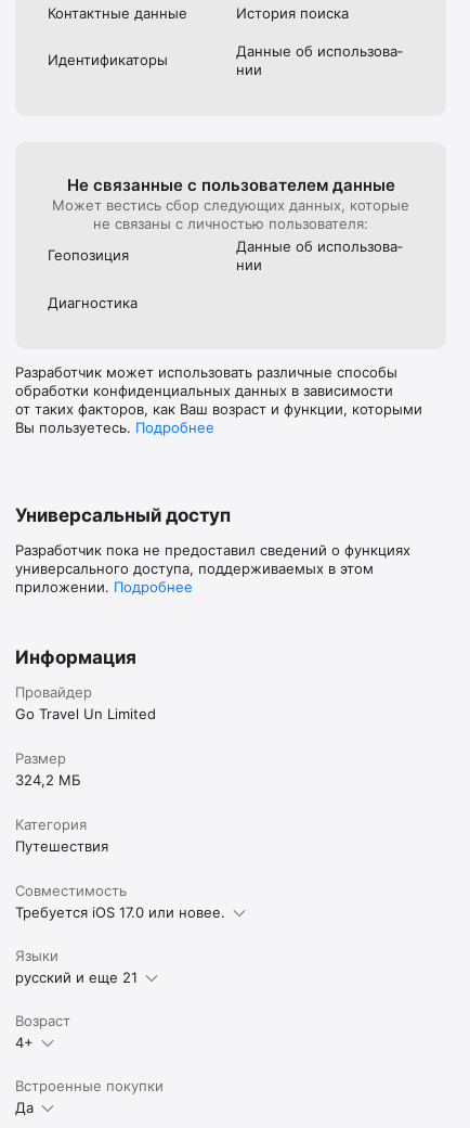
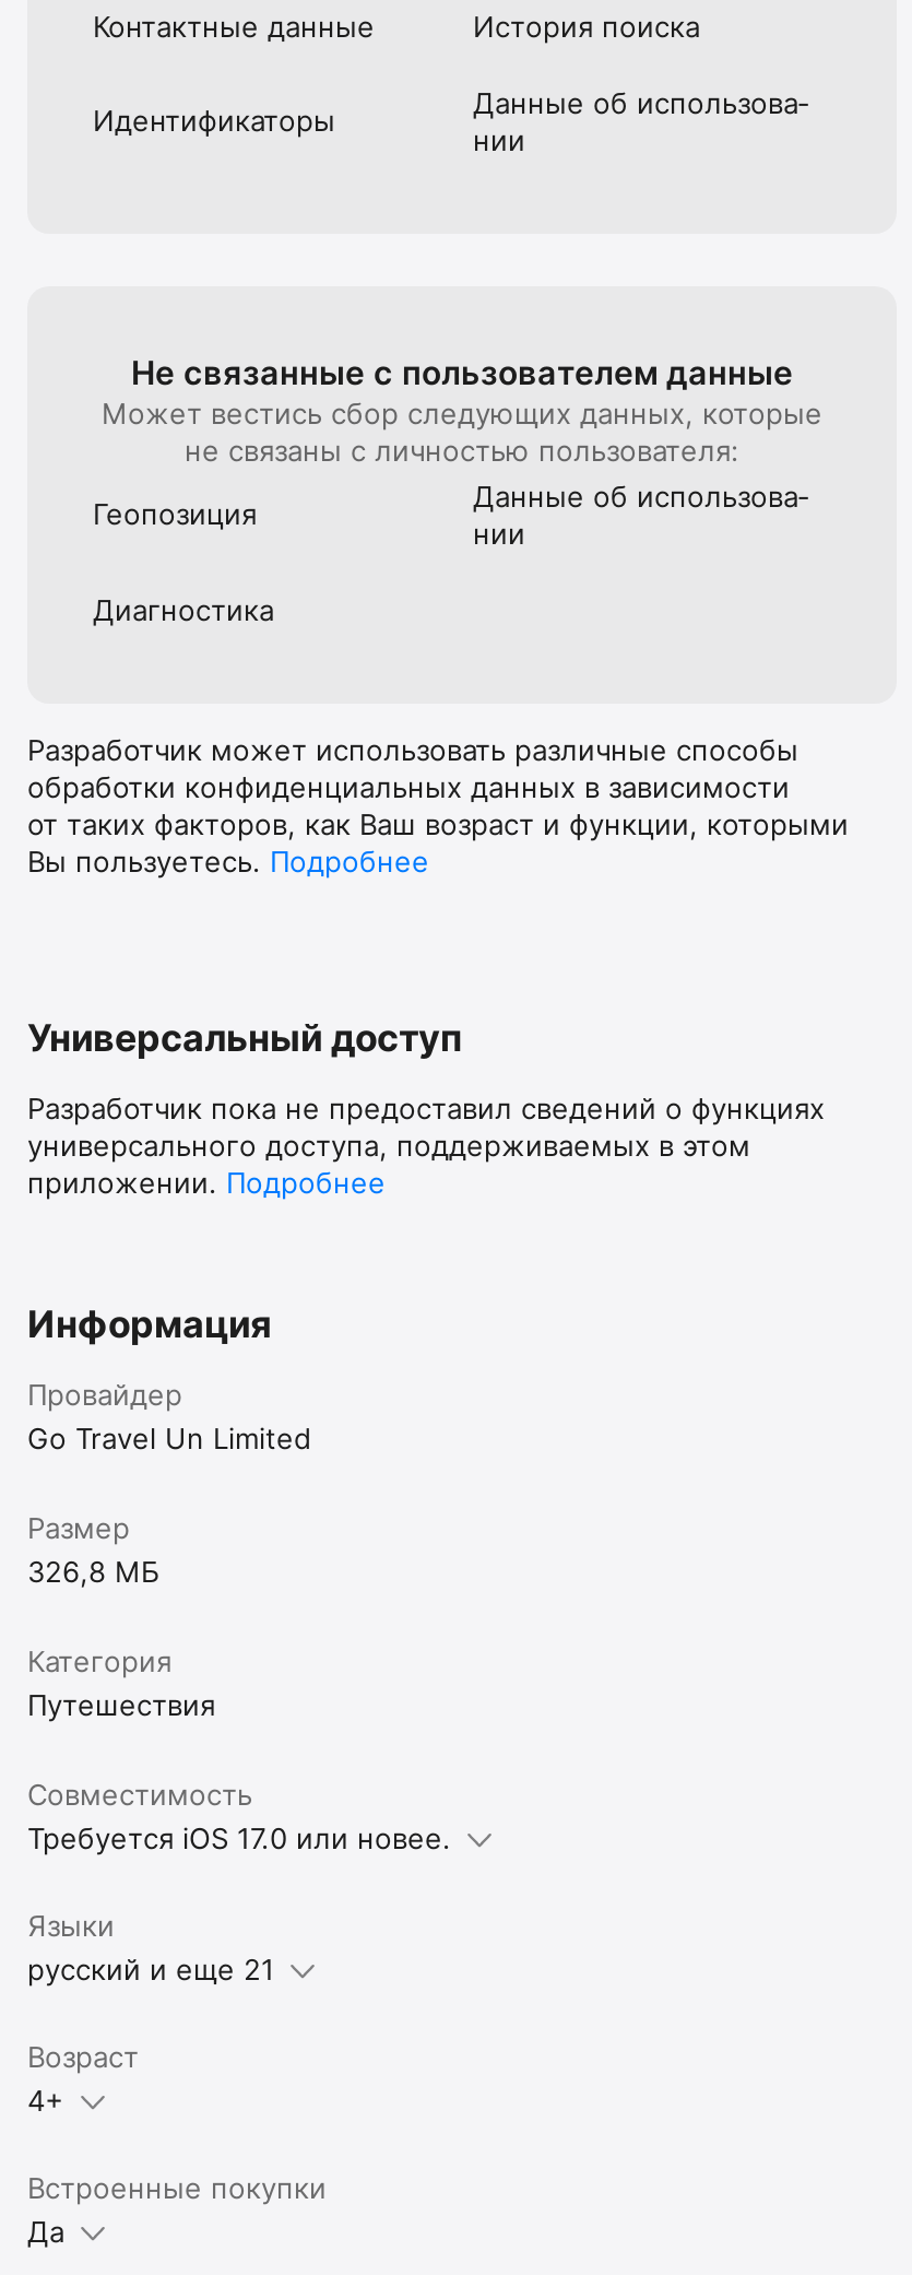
- 324,2 МБ
+ 326,8 МБ
